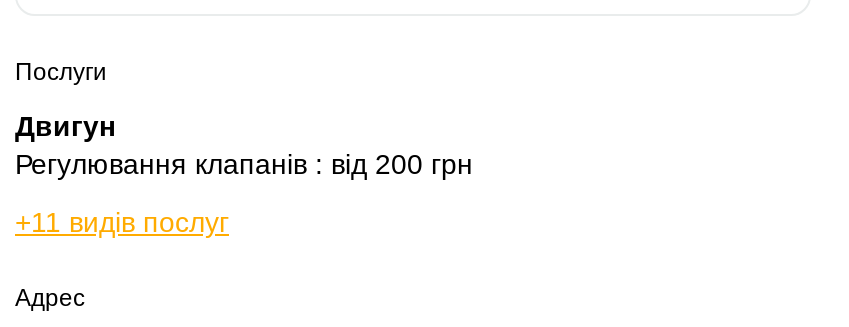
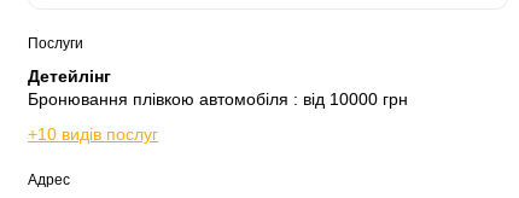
- Двигун
- Регулювання клапанів : від 200 грн
+ Детейлінг
+ Бронювання плівкою автомобіля : від 10000 грн

- +11 видів послуг
+ +10 видів послуг
